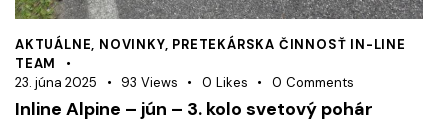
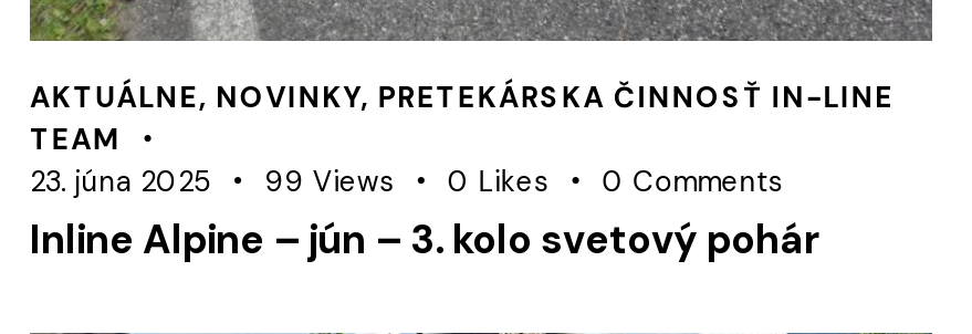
- 93 Views
+ 99 Views
